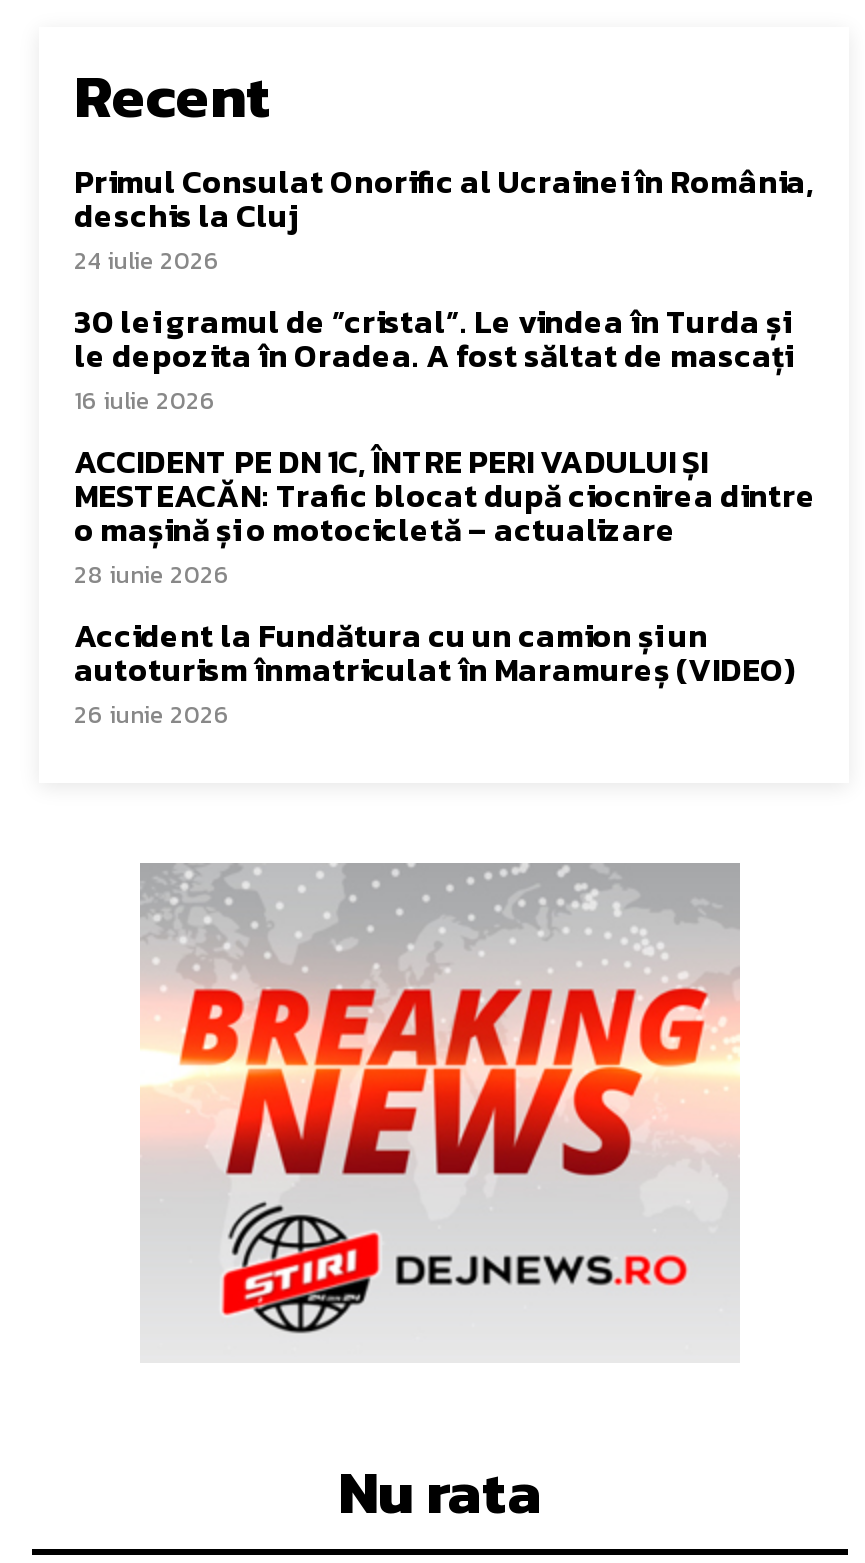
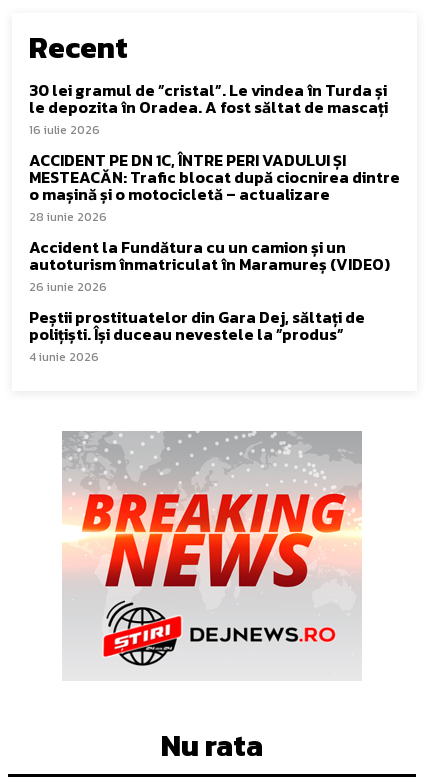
- Primul Consulat Onorific al Ucrainei în România,
- deschis la Cluj
- 24 iulie 2026

moved up: 30 lei gramul de ”cristal”. Le vindea în Turda și | le depozita în Oradea. A fost săltat de mascați | 16 iulie 2026 | ... | autoturism înmatriculat în Maramureș (VIDEO) | 26 iunie 2026

+ Peștii prostituatelor din Gara Dej, săltați de
+ polițiști. Își duceau nevestele la ”produs”
+ 4 iunie 2026
